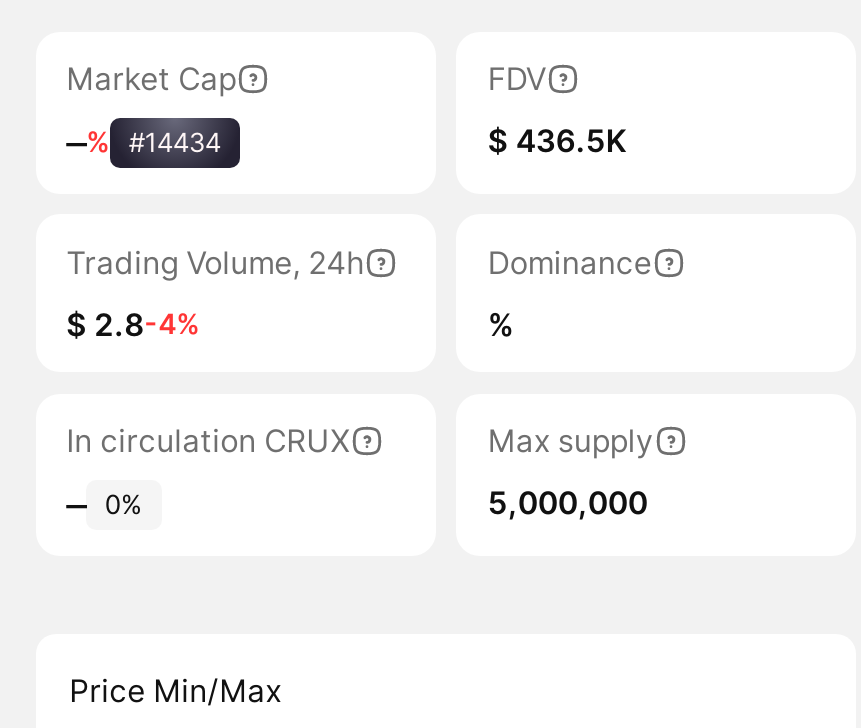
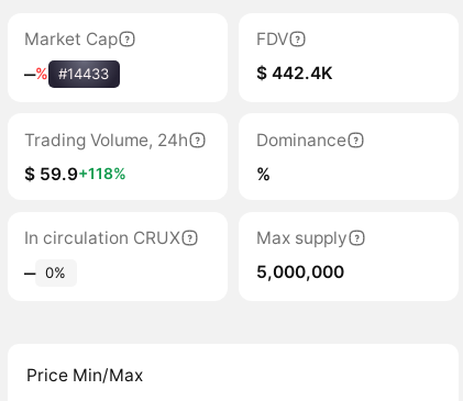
- ‒% #14434
+ ‒% #14433

- $ 436.5K
+ $ 442.4K

- $ 2.8-4%
+ $ 59.9+118%
